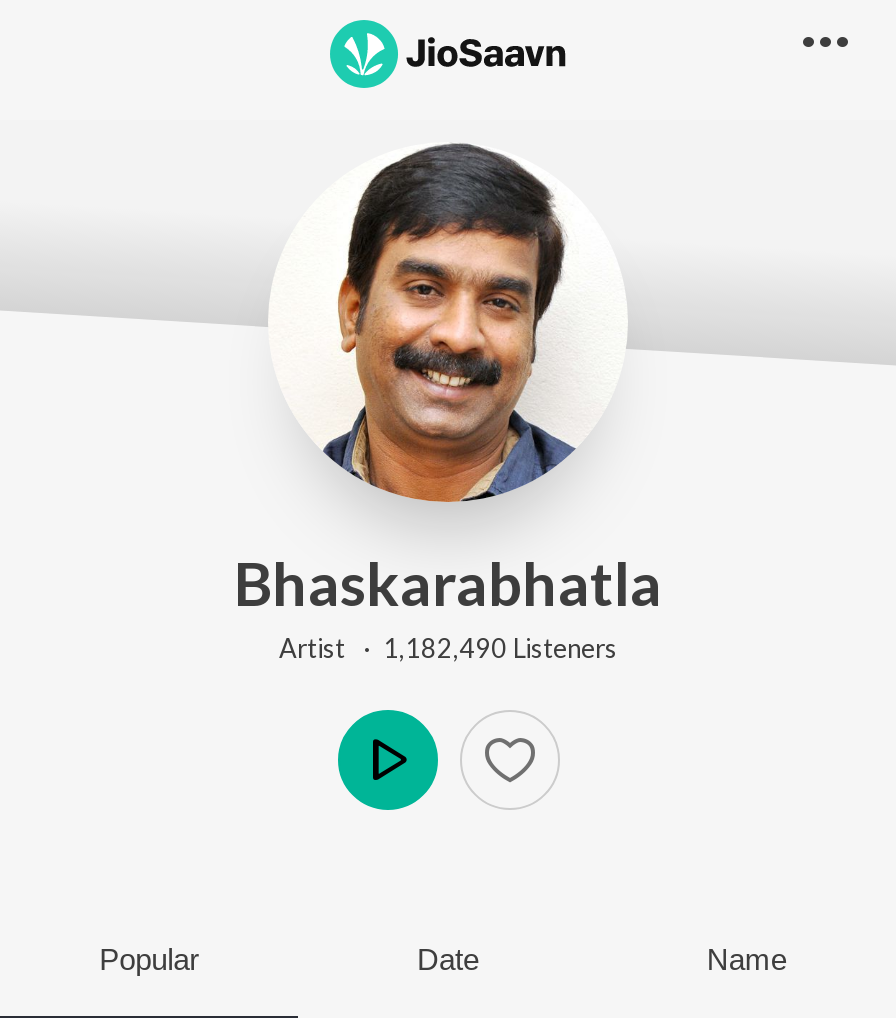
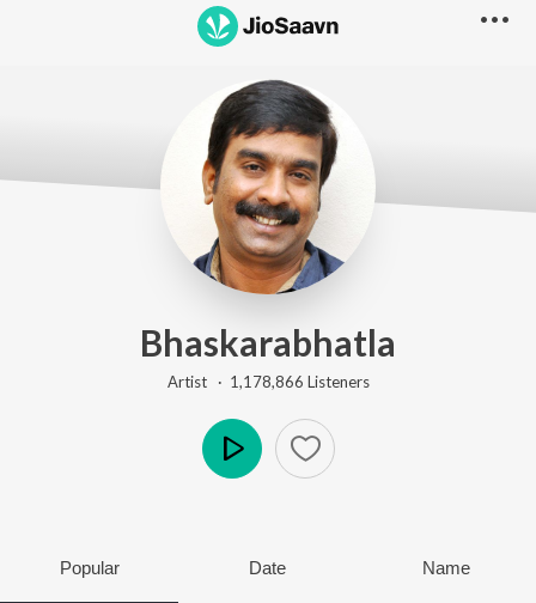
- Artist · 1,182,490 Listeners
+ Artist · 1,178,866 Listeners
